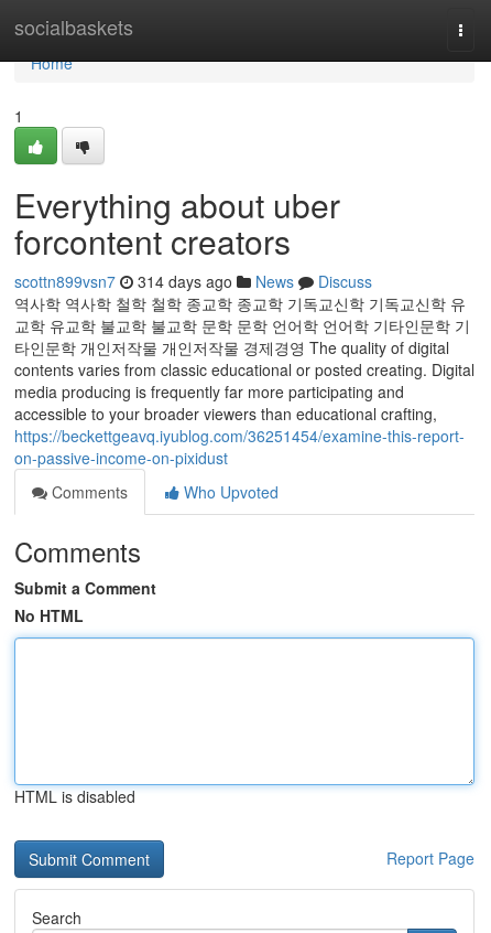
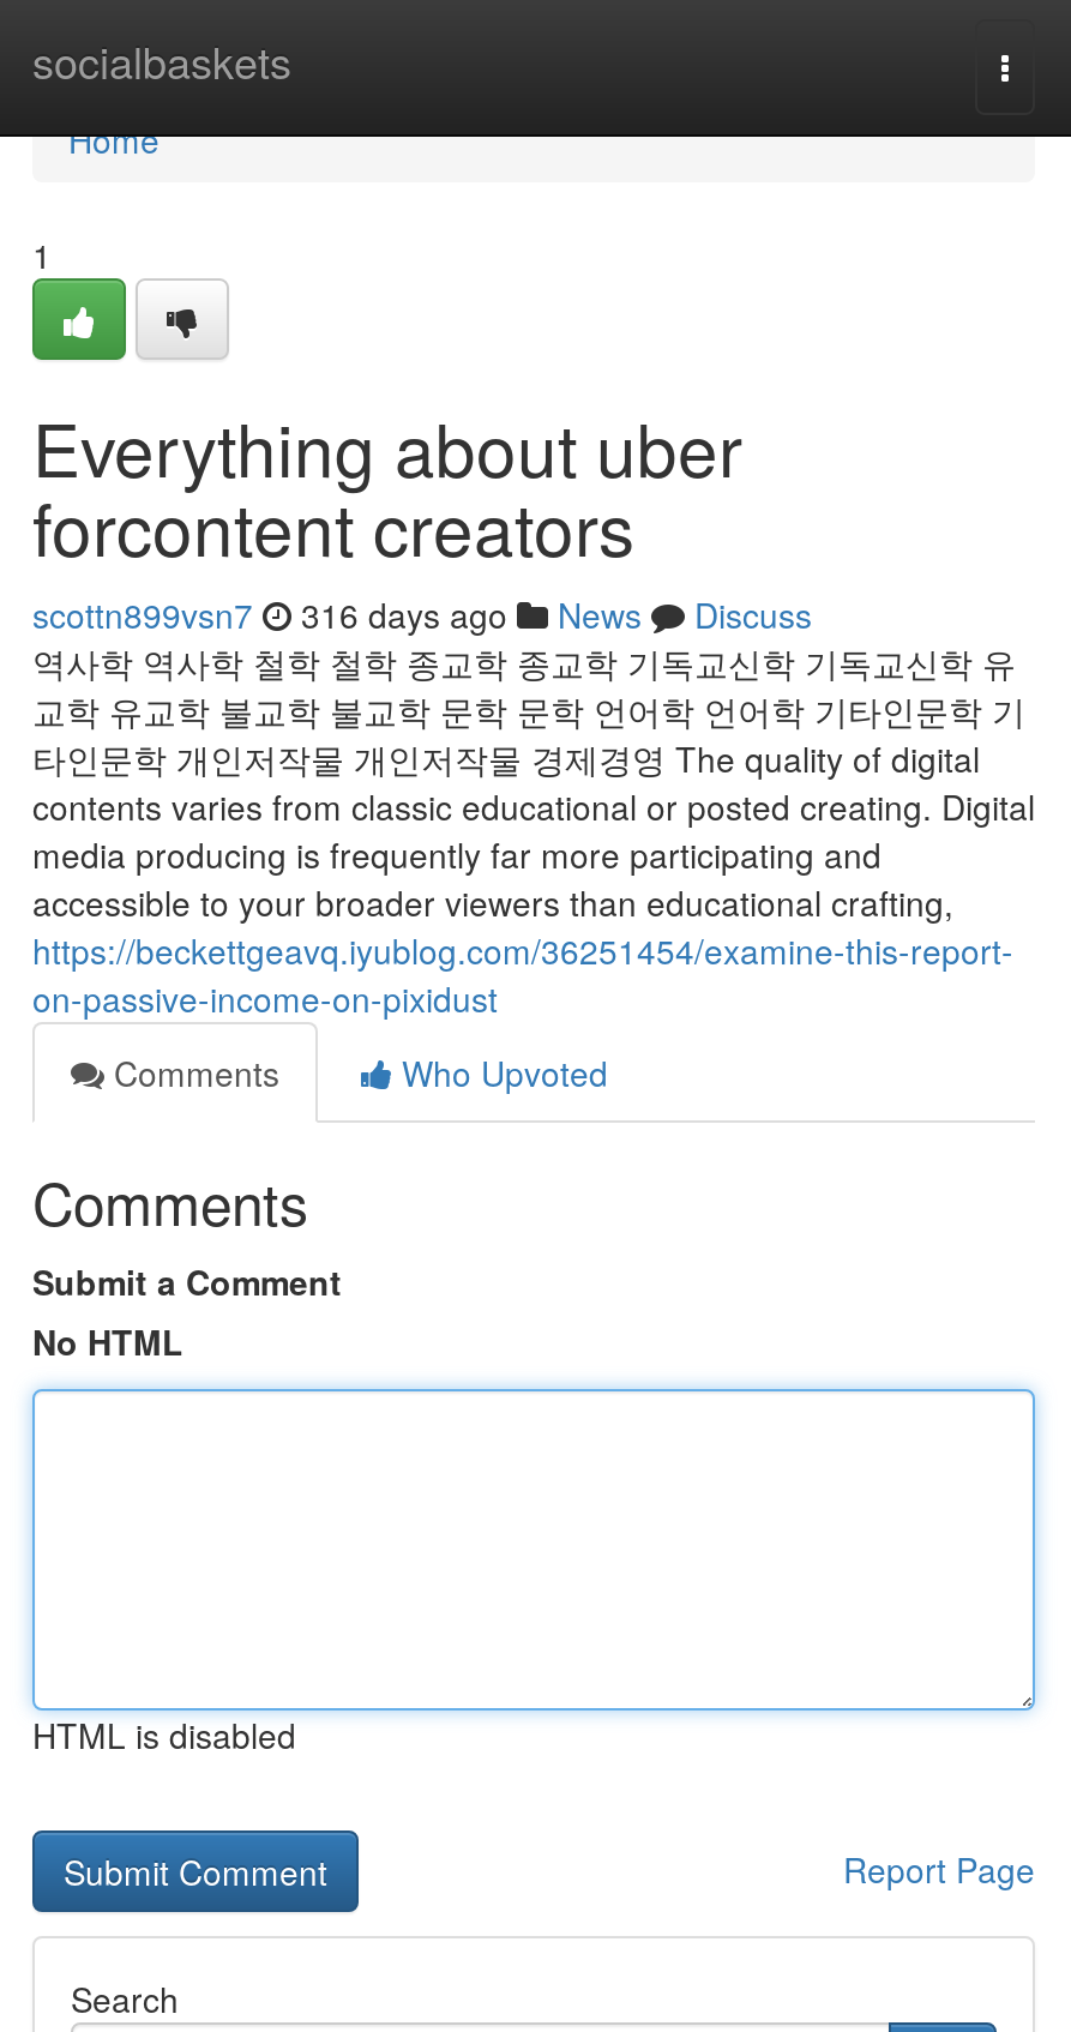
- scottn899vsn7 314 days ago News Discuss
+ scottn899vsn7 316 days ago News Discuss
